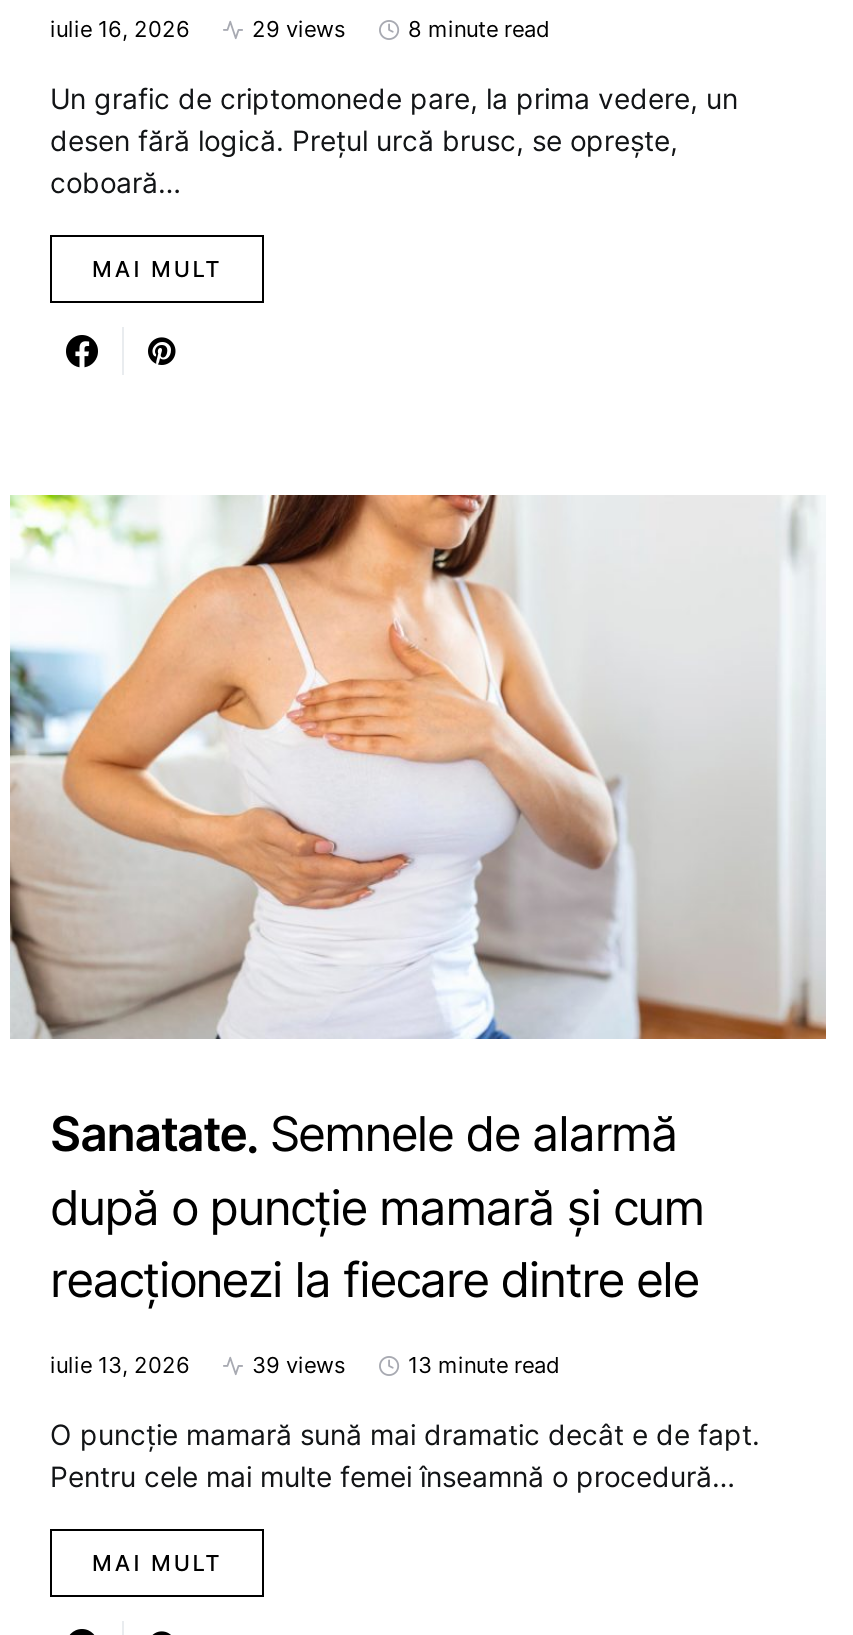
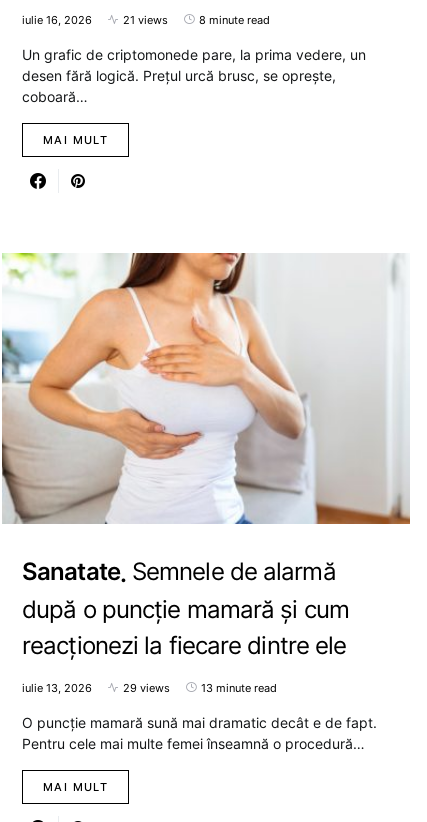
- 29 views
+ 21 views

- 39 views
+ 29 views
